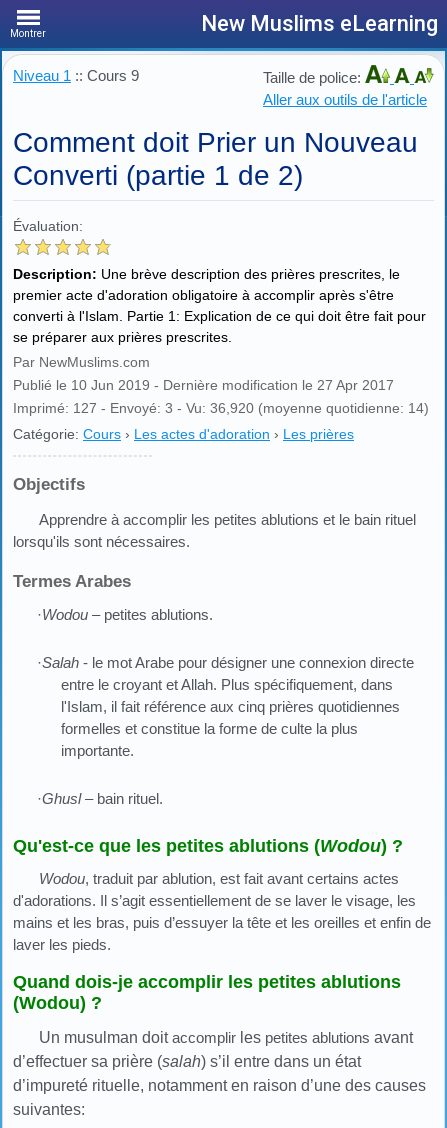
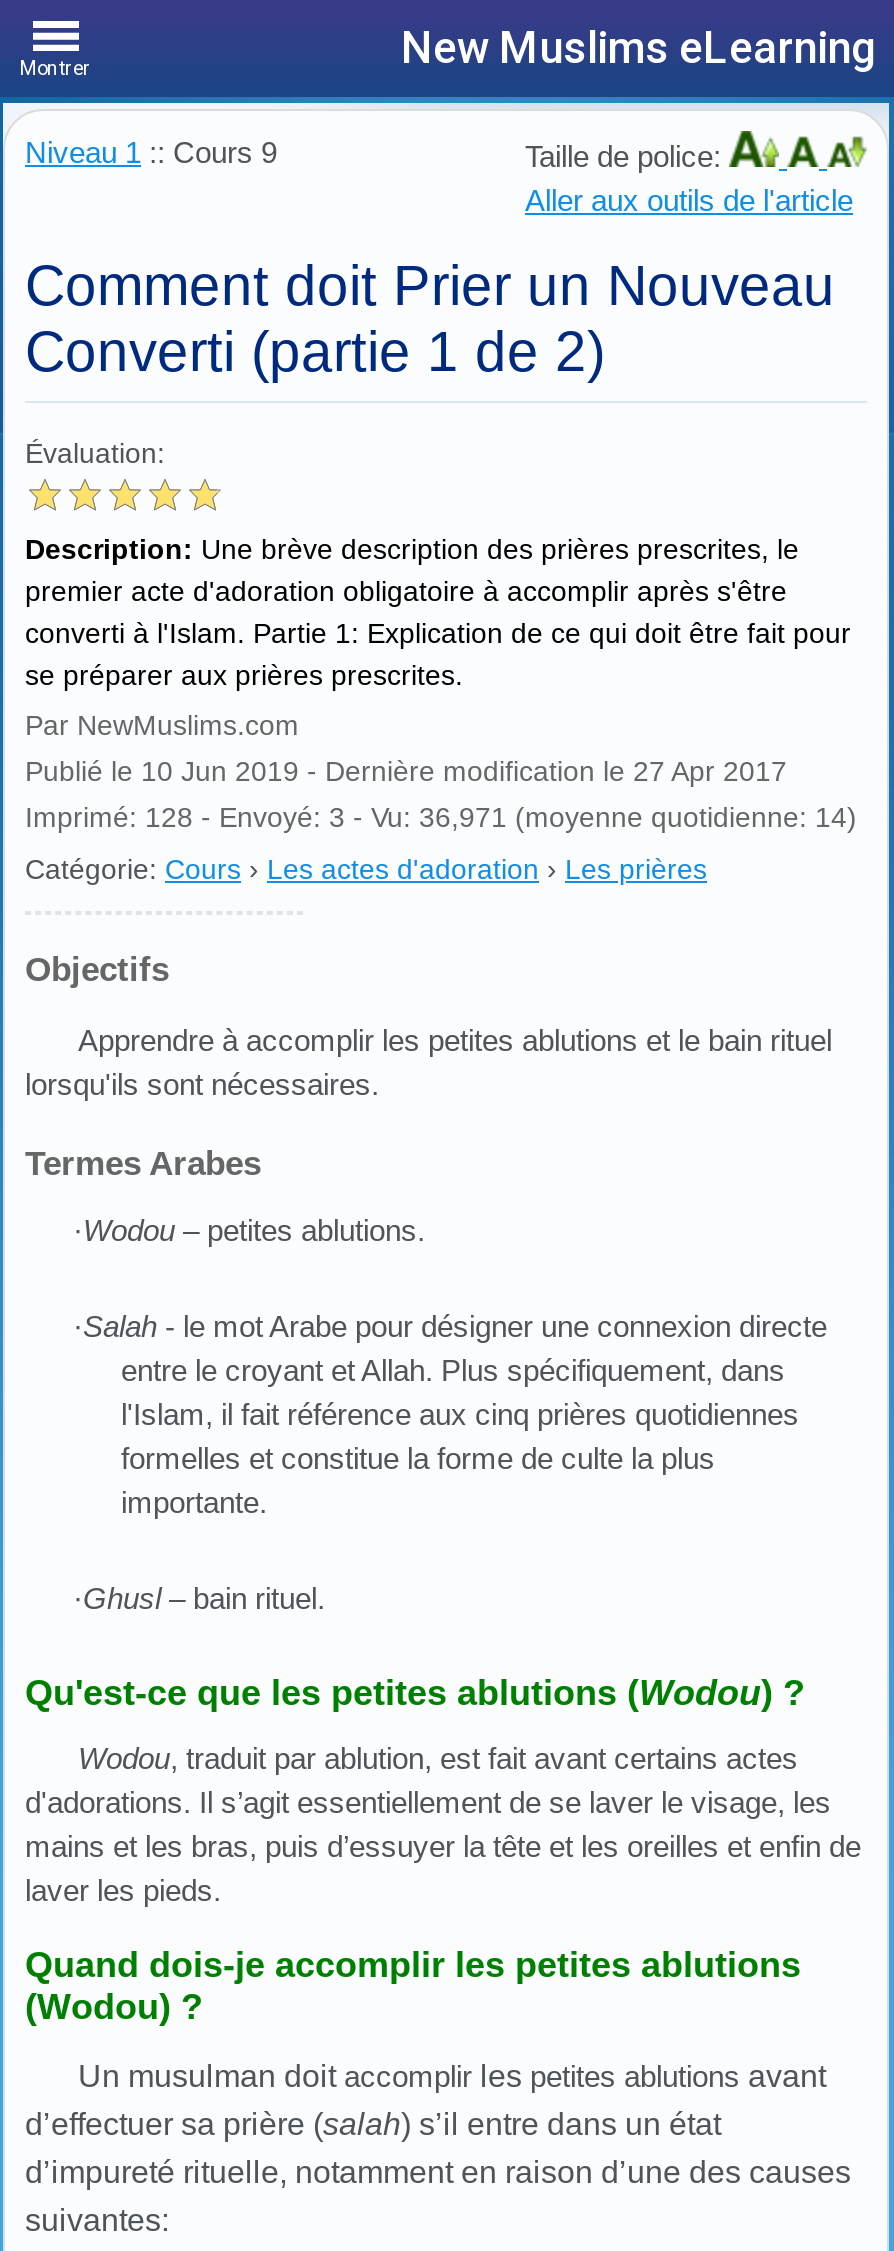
- Imprimé: 127 - Envoyé: 3 - Vu: 36,920 (moyenne quotidienne: 14)
+ Imprimé: 128 - Envoyé: 3 - Vu: 36,971 (moyenne quotidienne: 14)
